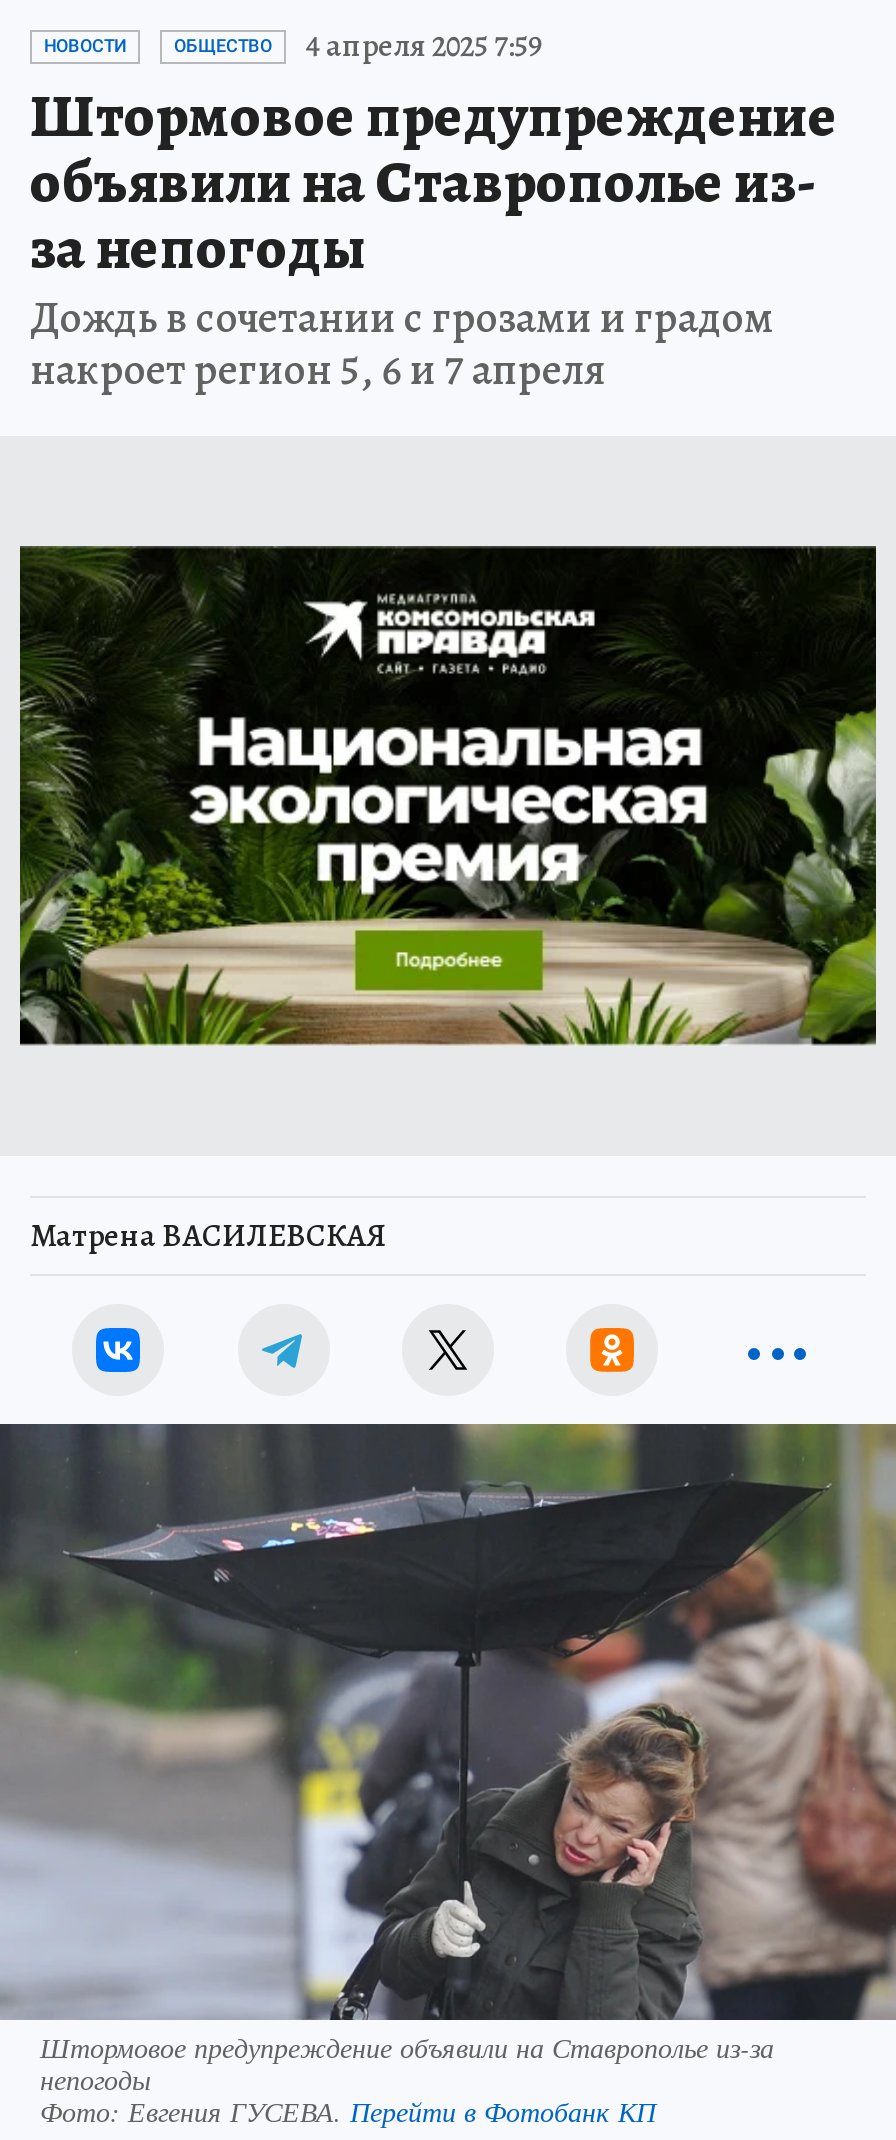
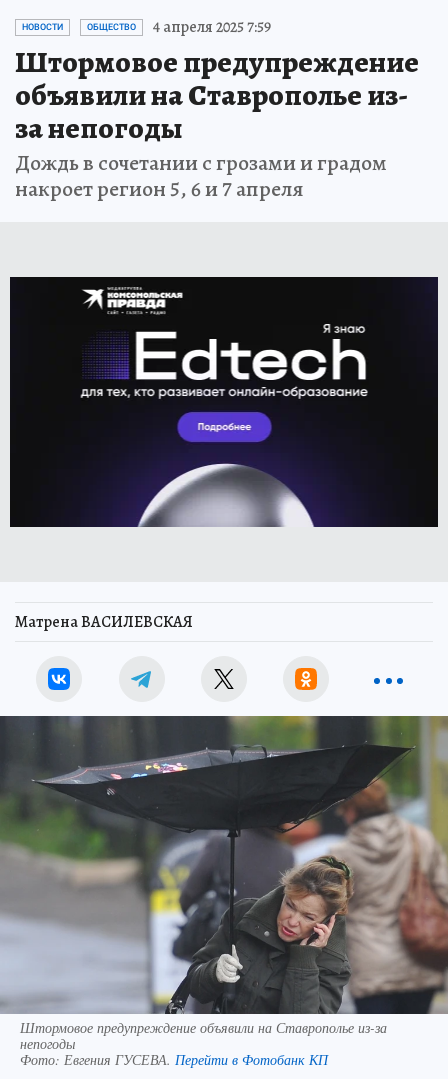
- [image]
+ [image]
